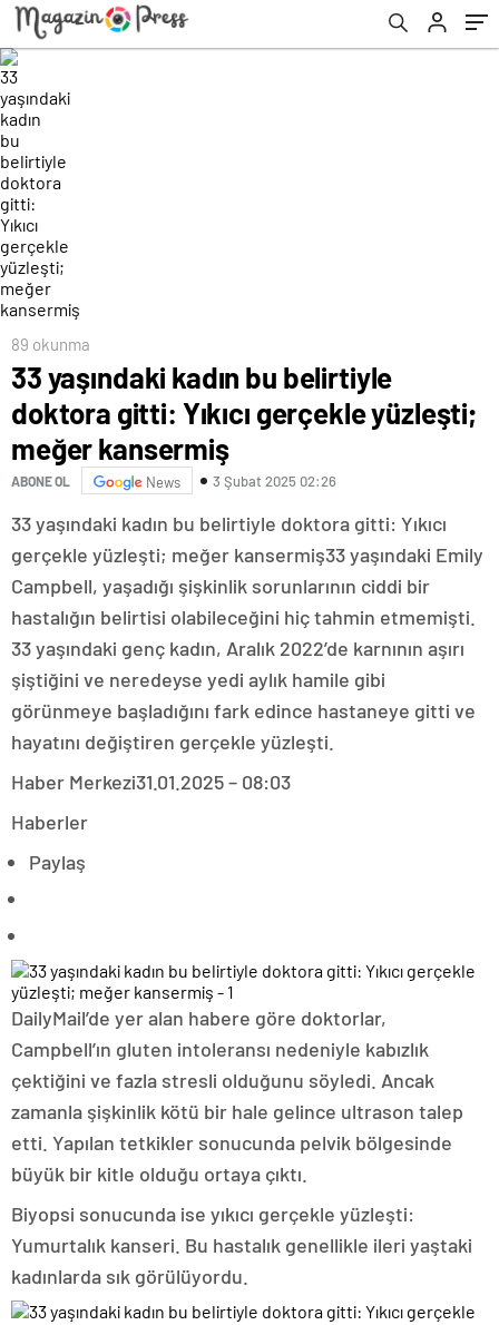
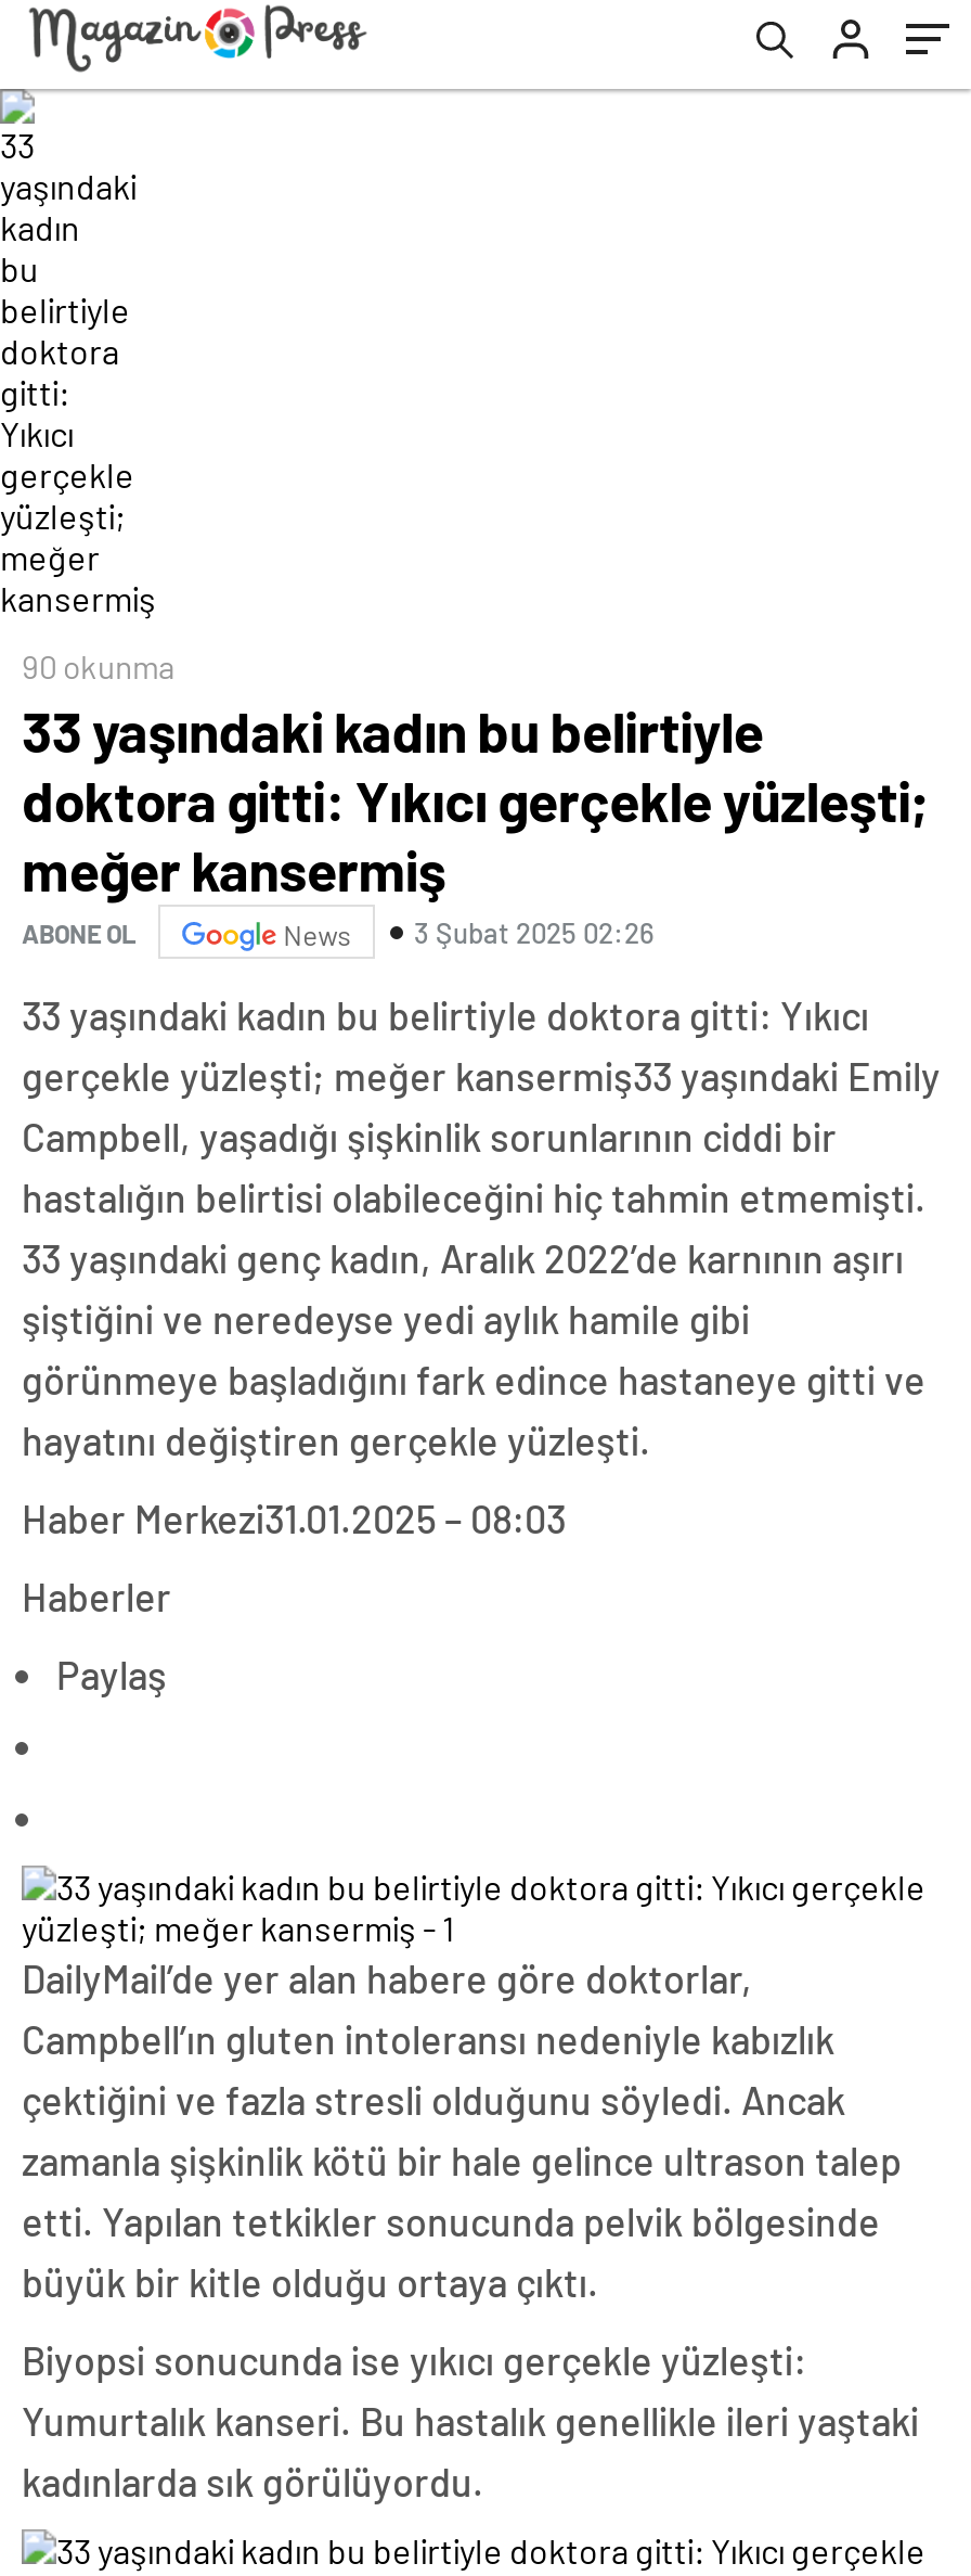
- 89 okunma
+ 90 okunma
